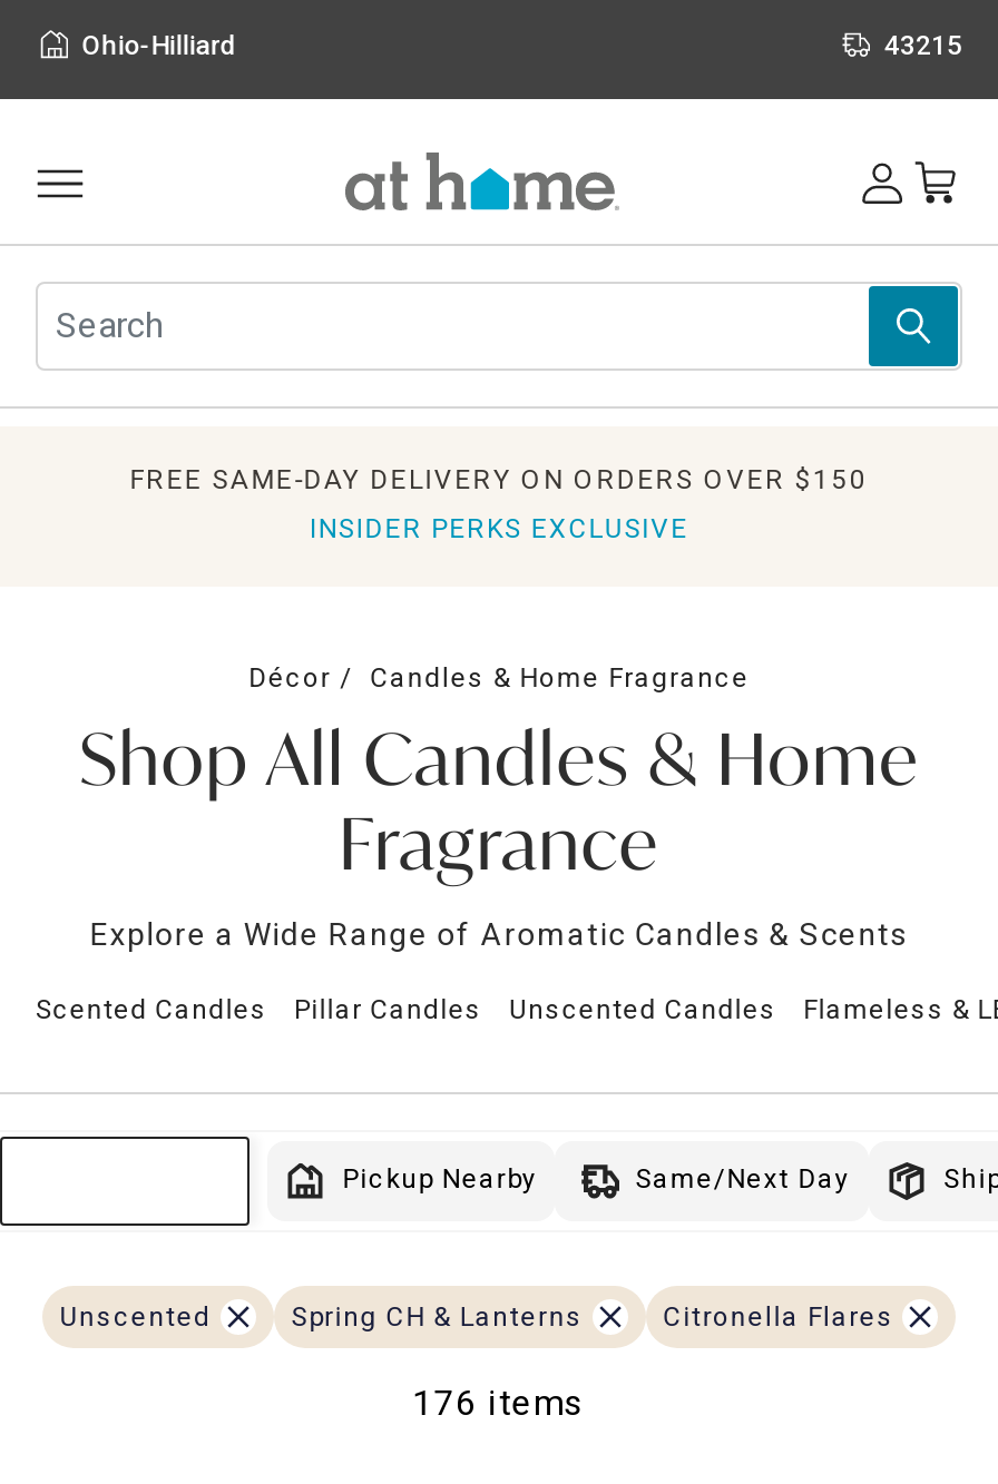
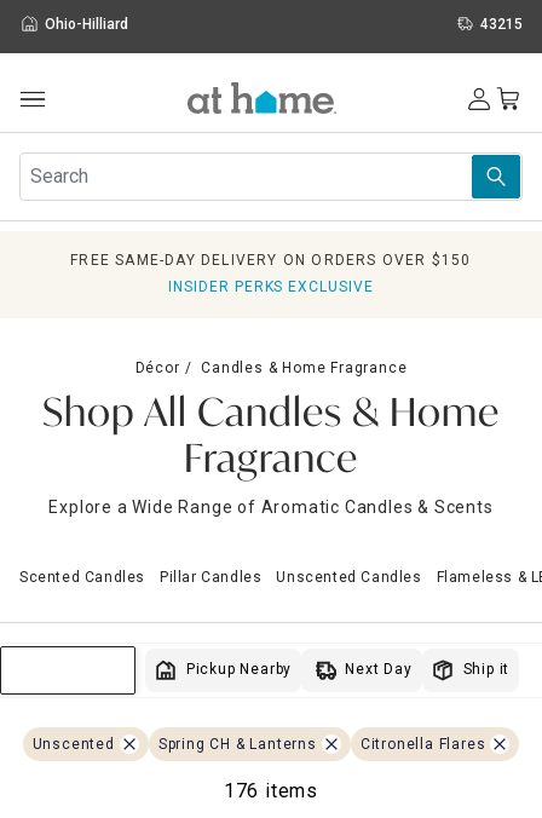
- Same/Next Day
+ Next Day
